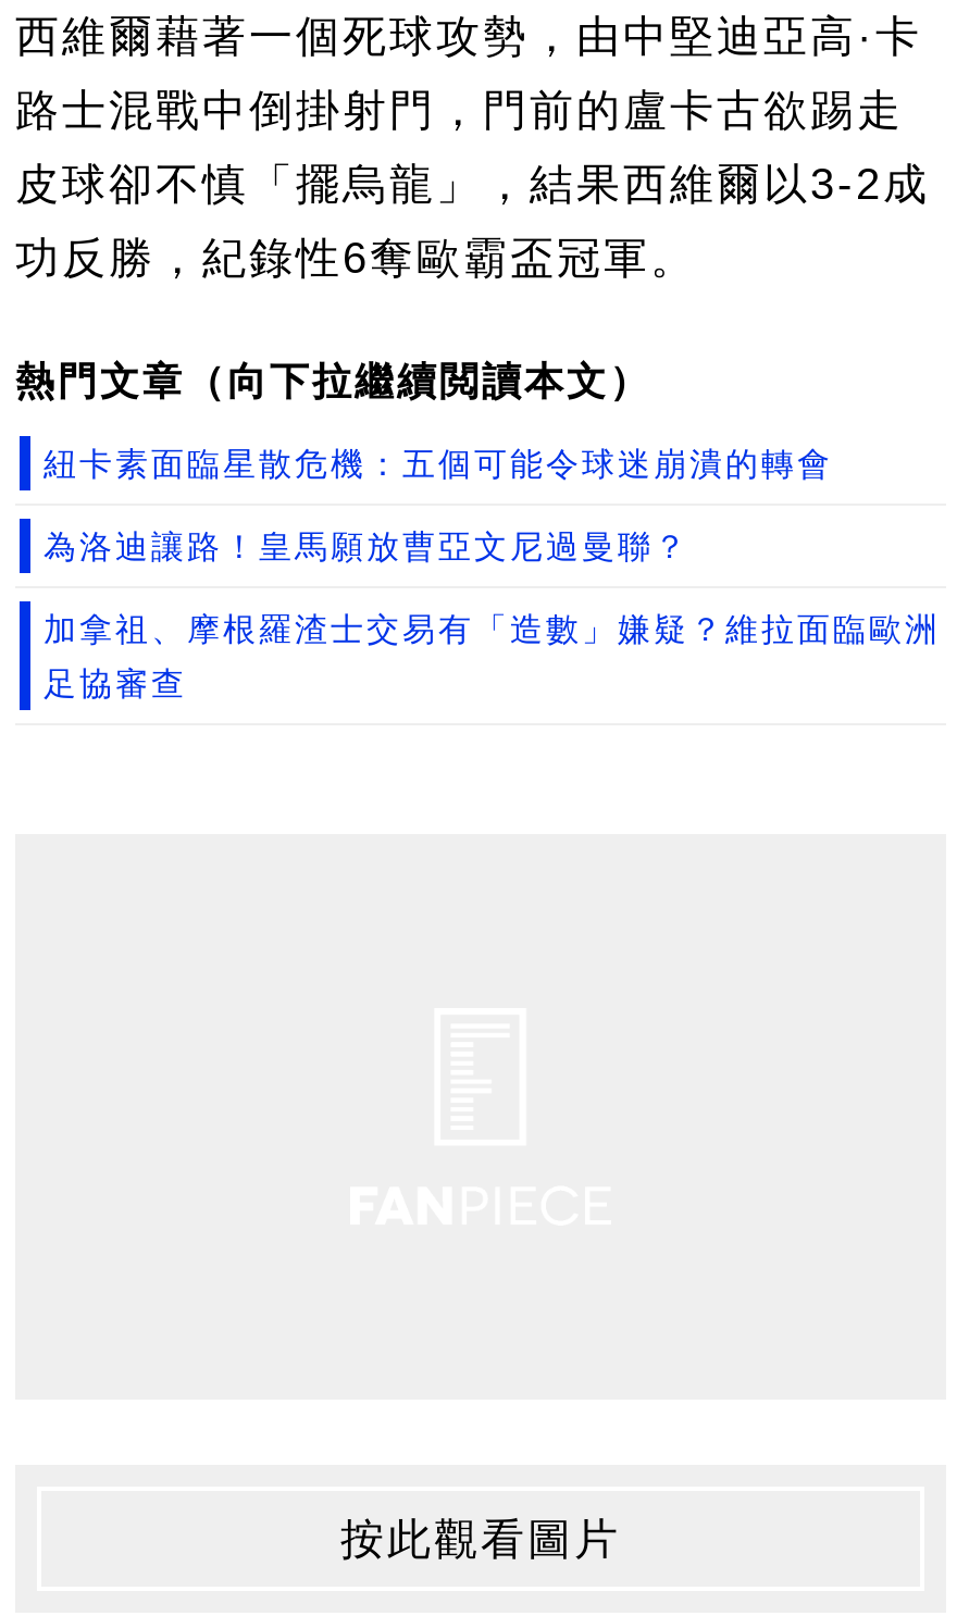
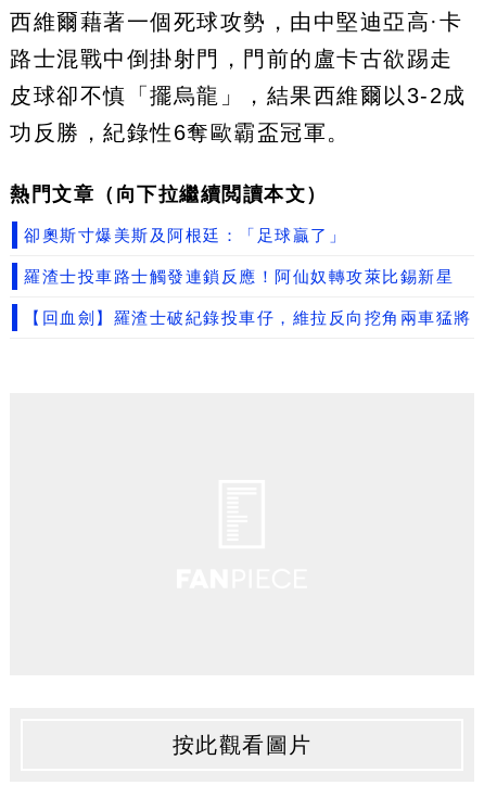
- 紐卡素面臨星散危機：五個可能令球迷崩潰的轉會
- 為洛迪讓路！皇馬願放曹亞文尼過曼聯？
- 加拿祖、摩根羅渣士交易有「造數」嫌疑？維拉面臨歐洲
- 足協審查
+ 卻奧斯寸爆美斯及阿根廷：「足球贏了」
+ 羅渣士投車路士觸發連鎖反應！阿仙奴轉攻萊比錫新星
+ 【回血劍】羅渣士破紀錄投車仔，維拉反向挖角兩車猛將
